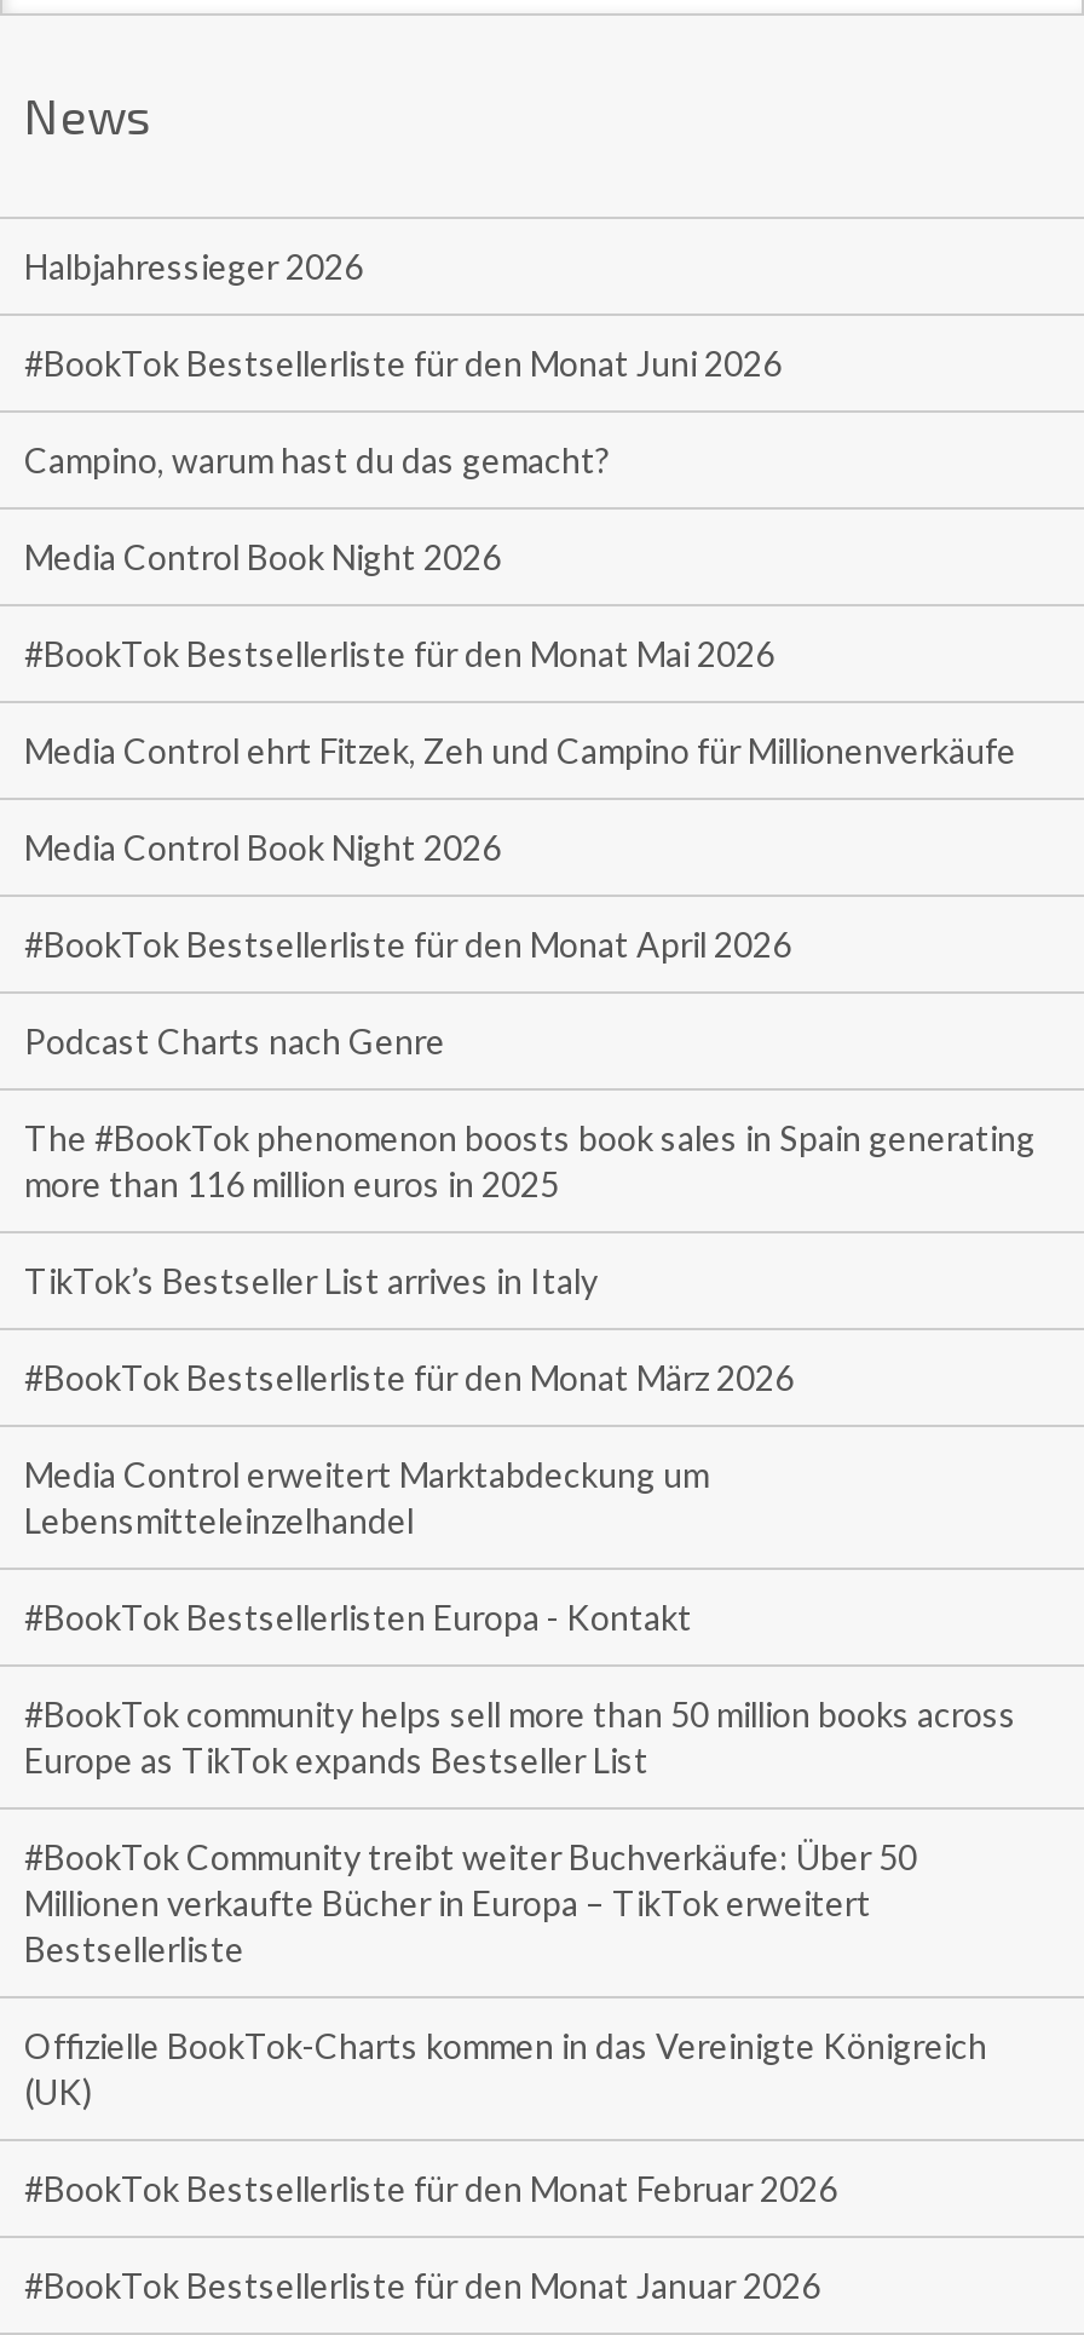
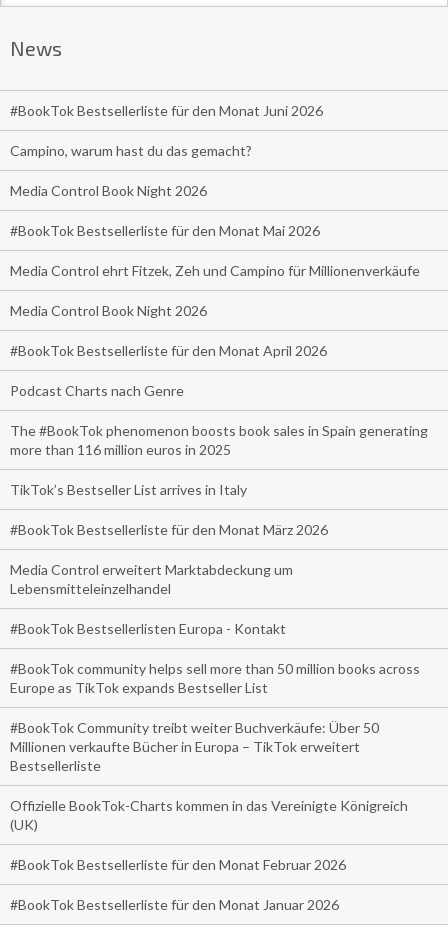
- Halbjahressieger 2026
